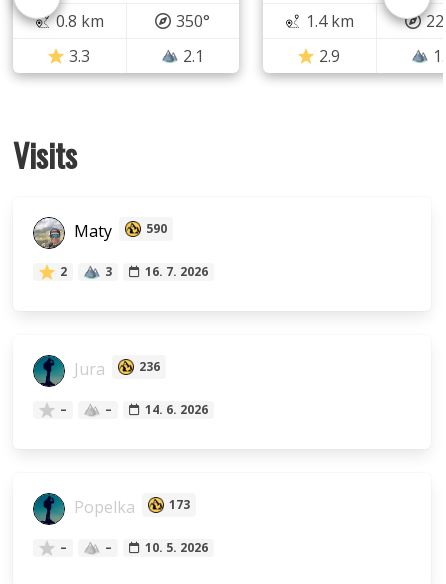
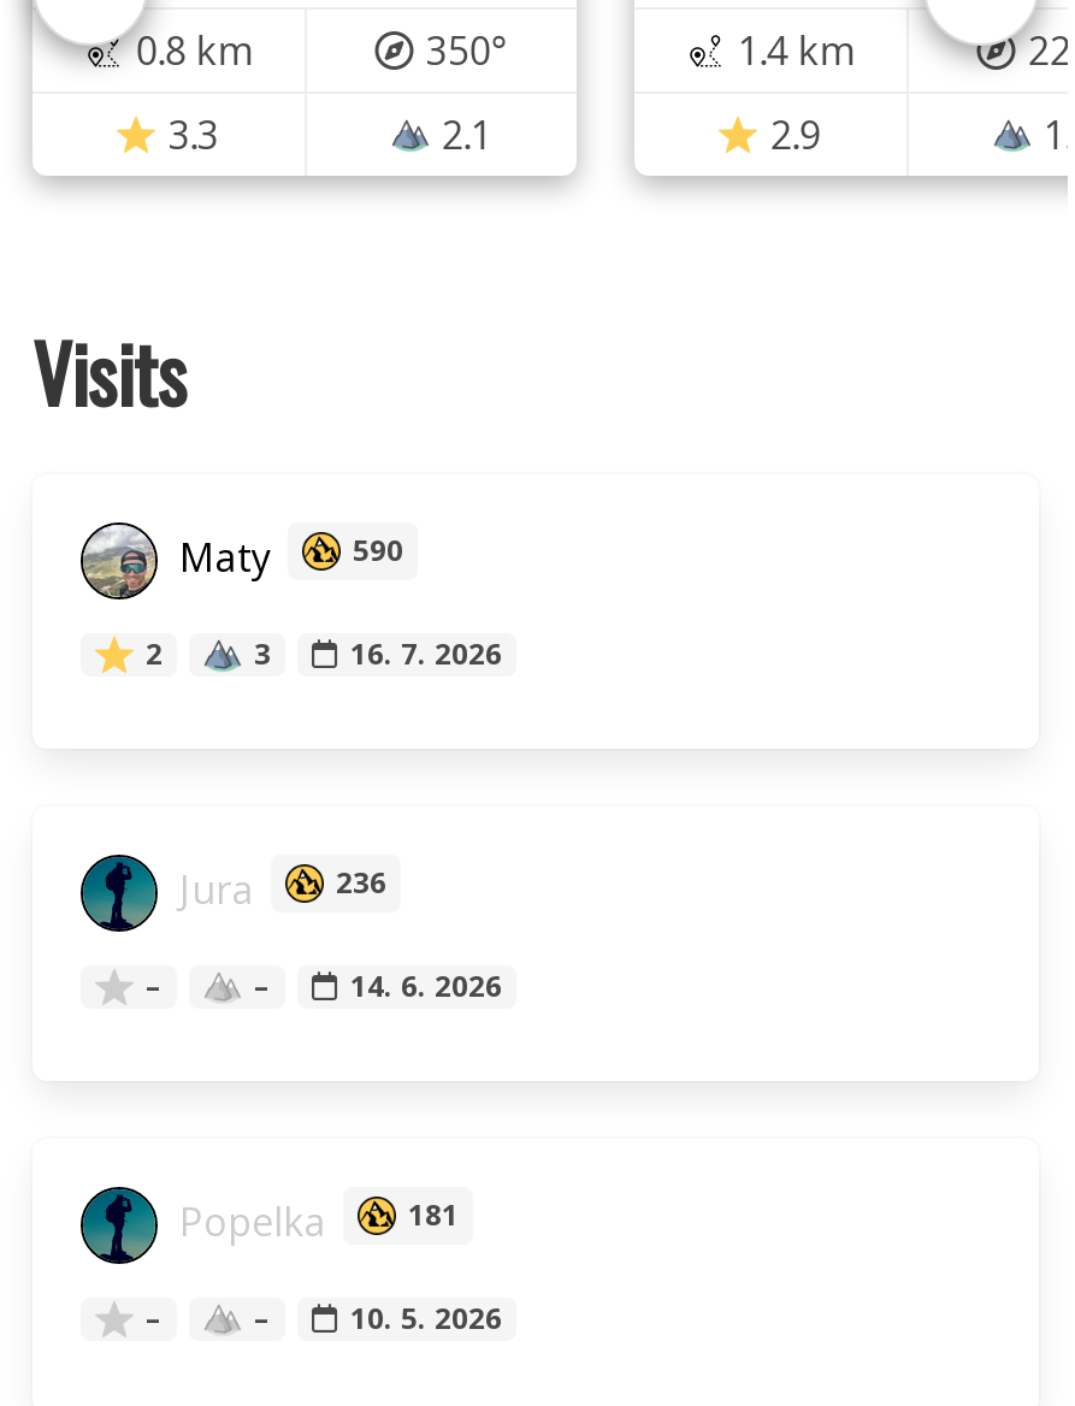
- 173
+ 181
